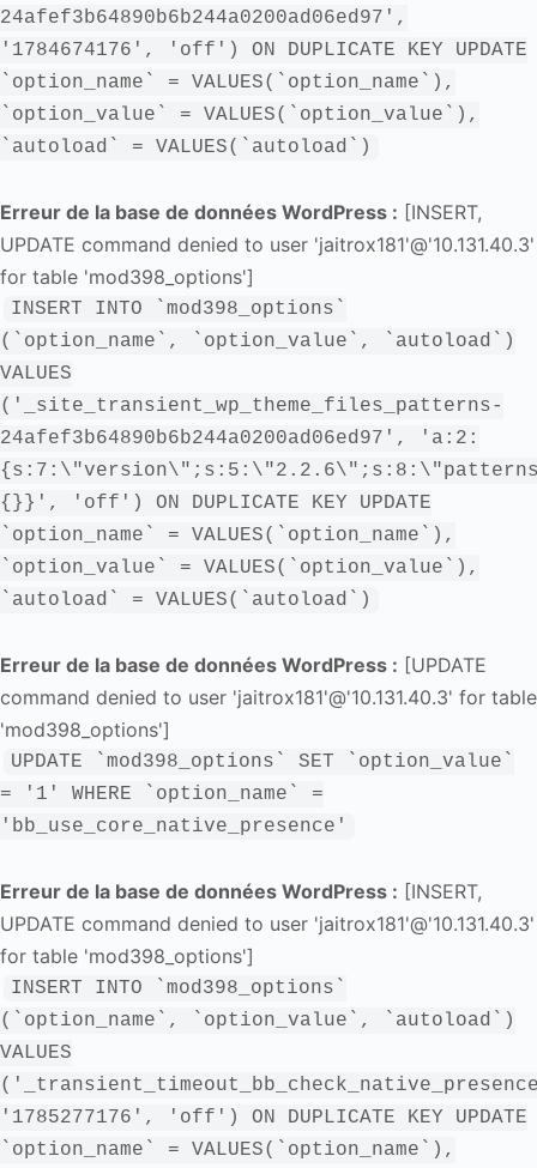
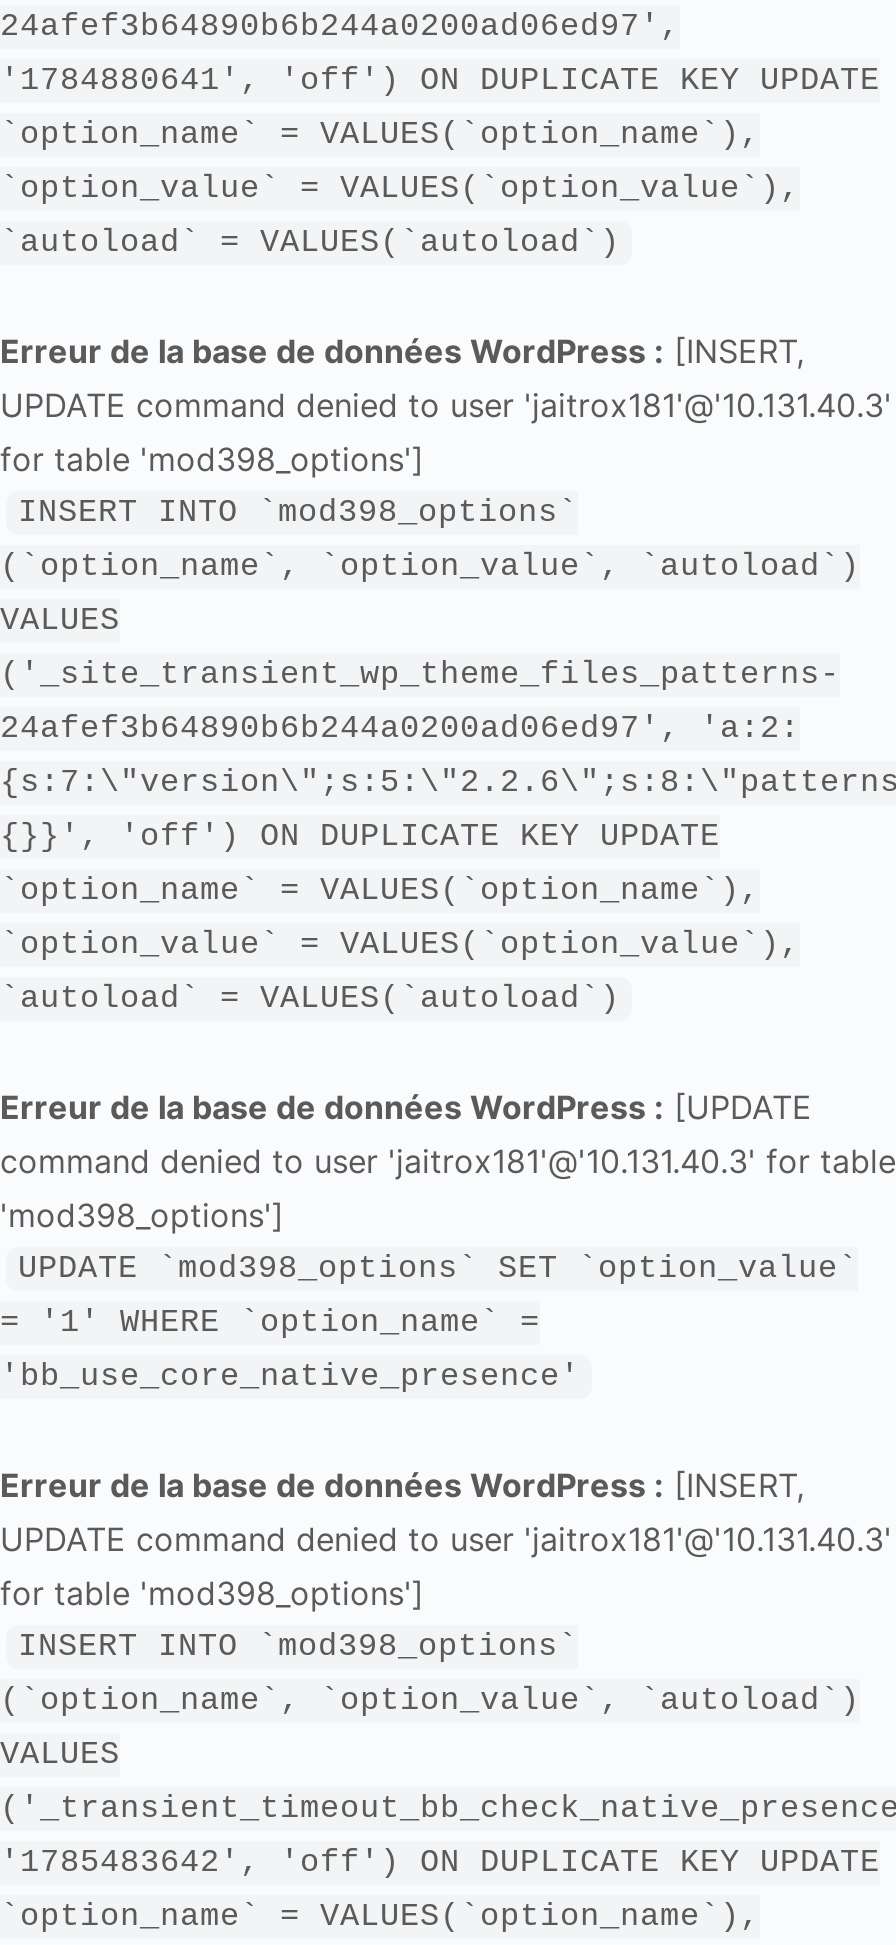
- '1784674176', 'off') ON DUPLICATE KEY UPDATE
+ '1784880641', 'off') ON DUPLICATE KEY UPDATE

- '1785277176', 'off') ON DUPLICATE KEY UPDATE
+ '1785483642', 'off') ON DUPLICATE KEY UPDATE
